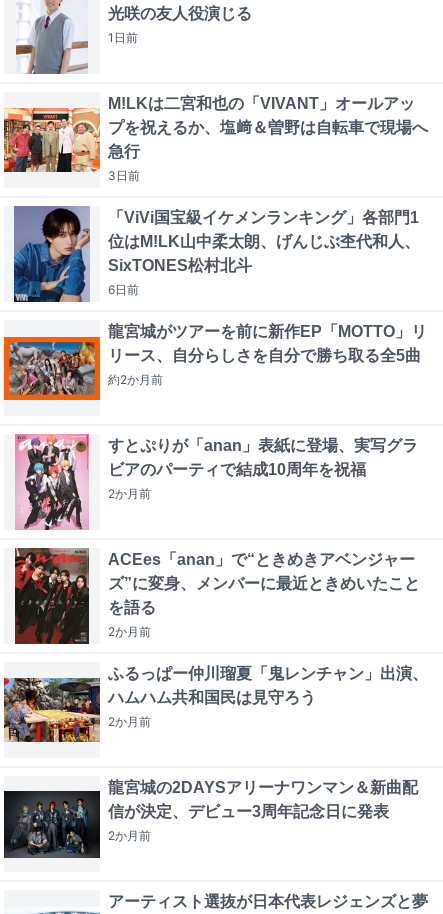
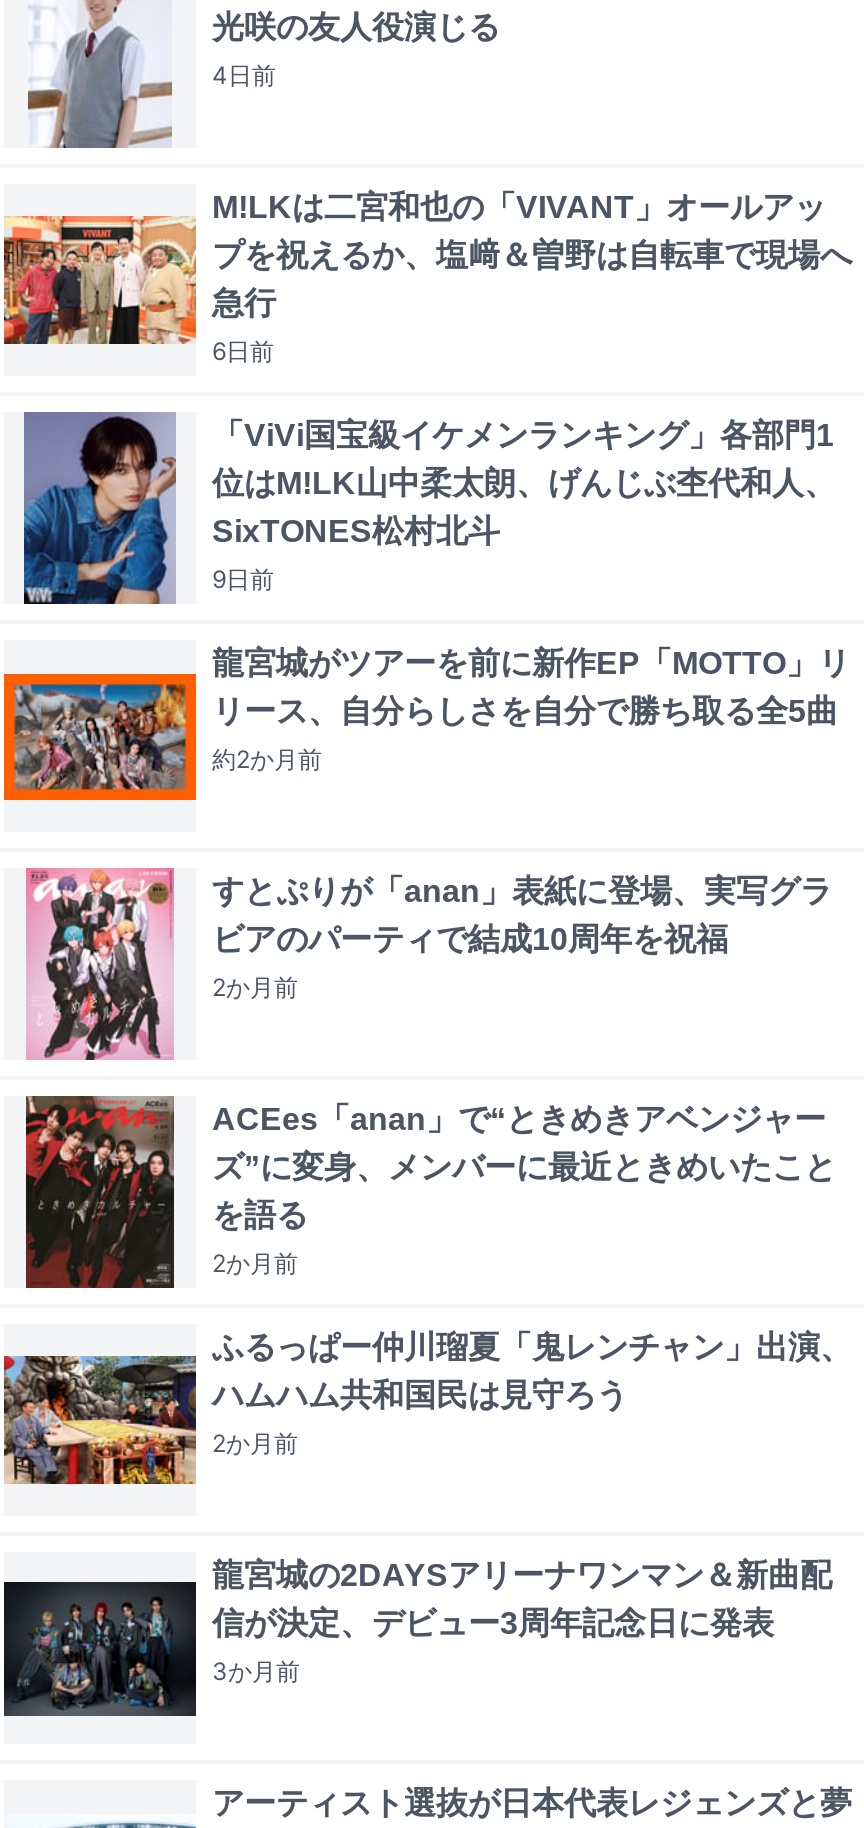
- 1日前
+ 4日前

- 3日前
+ 6日前

- 6日前
+ 9日前

- 2か月前
+ 3か月前
